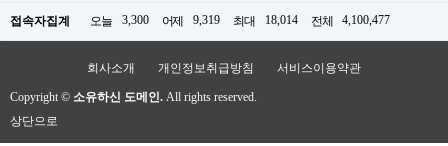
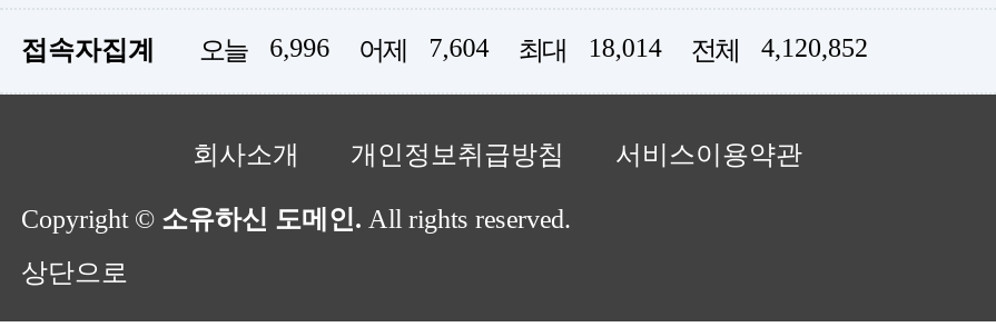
- 3,300
+ 6,996

- 9,319
+ 7,604

- 4,100,477
+ 4,120,852
